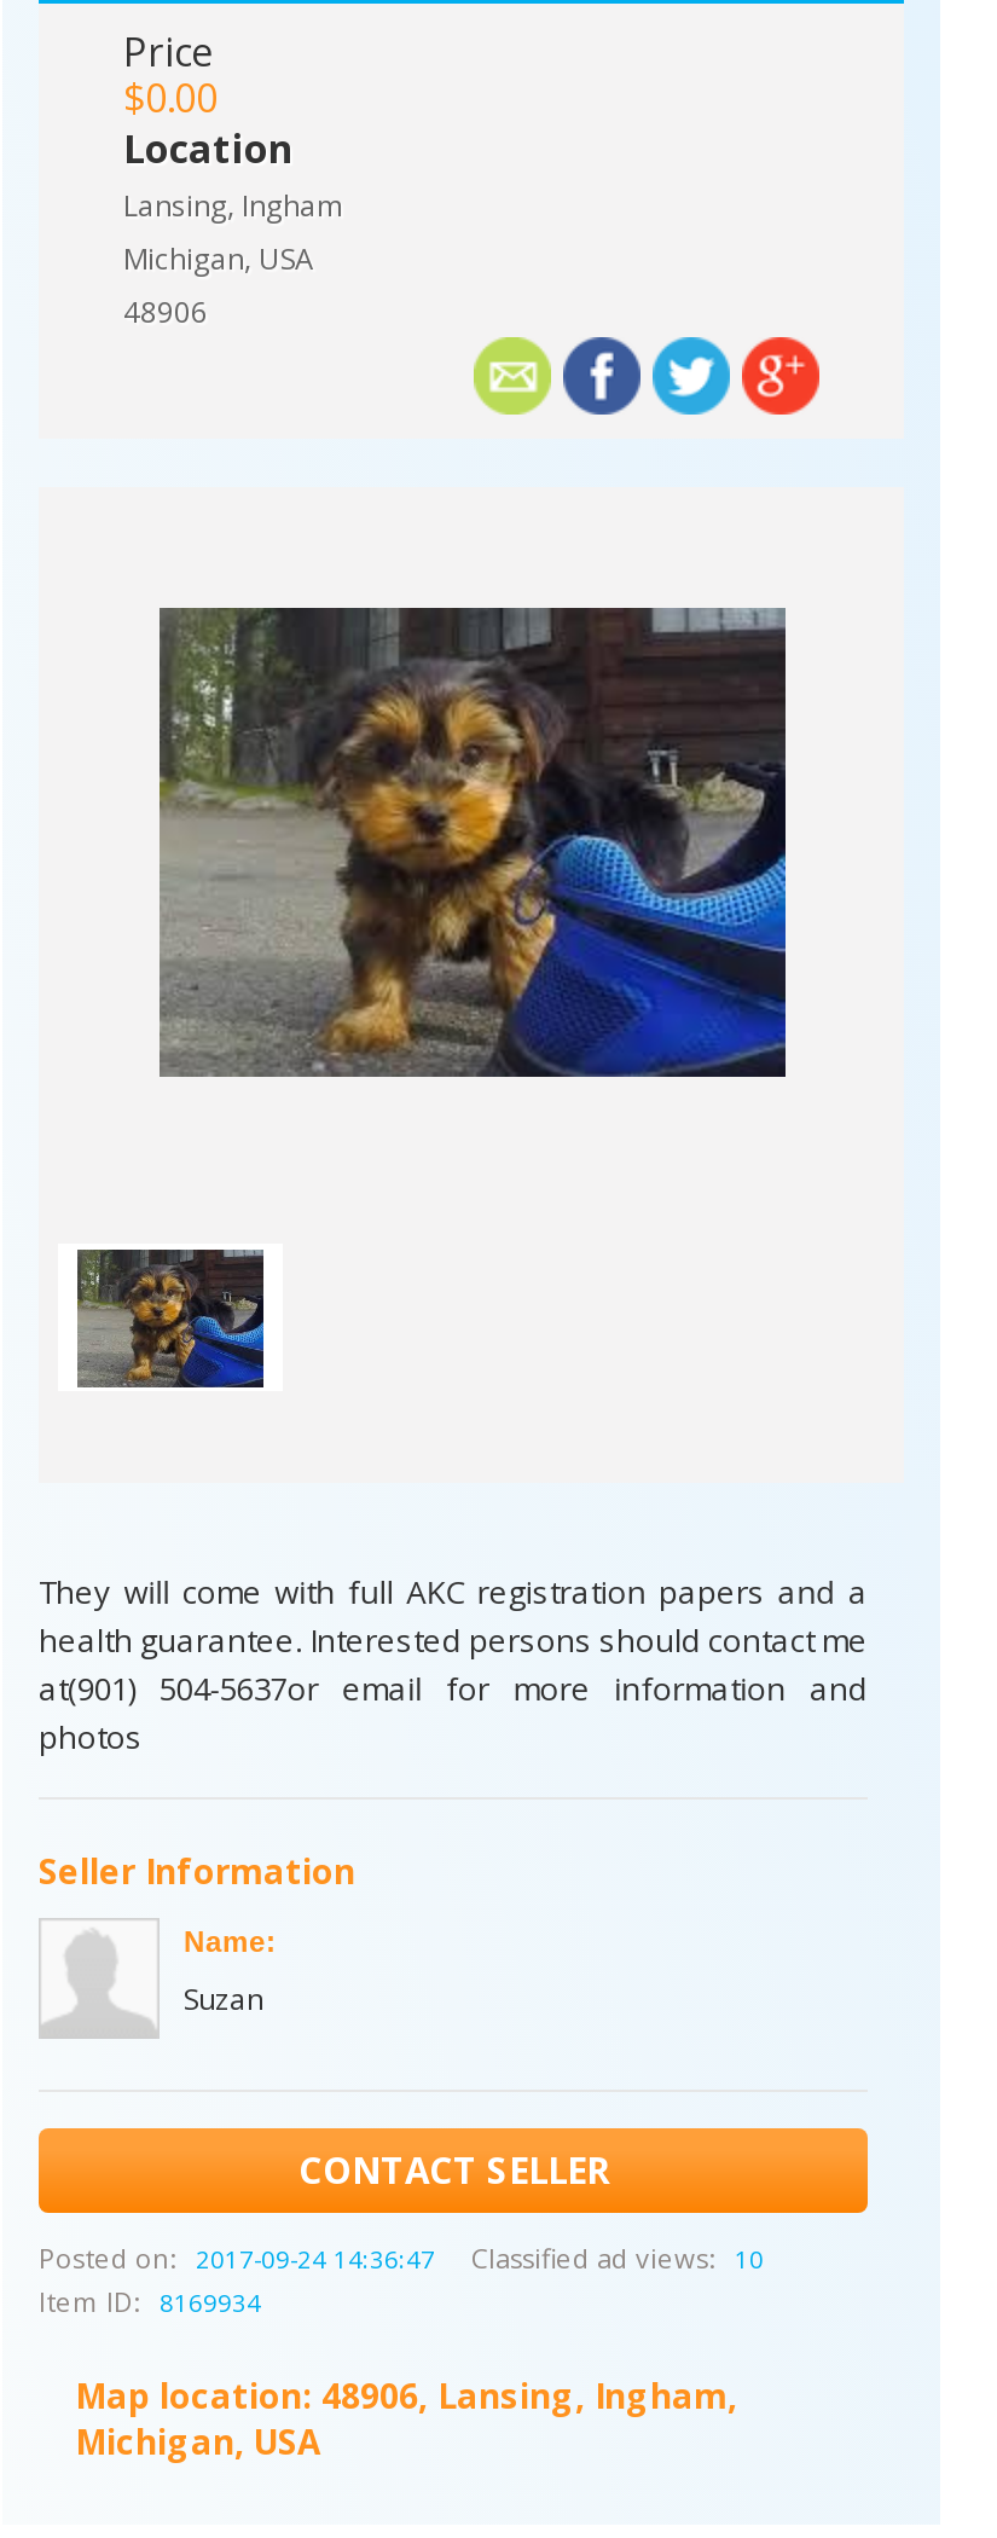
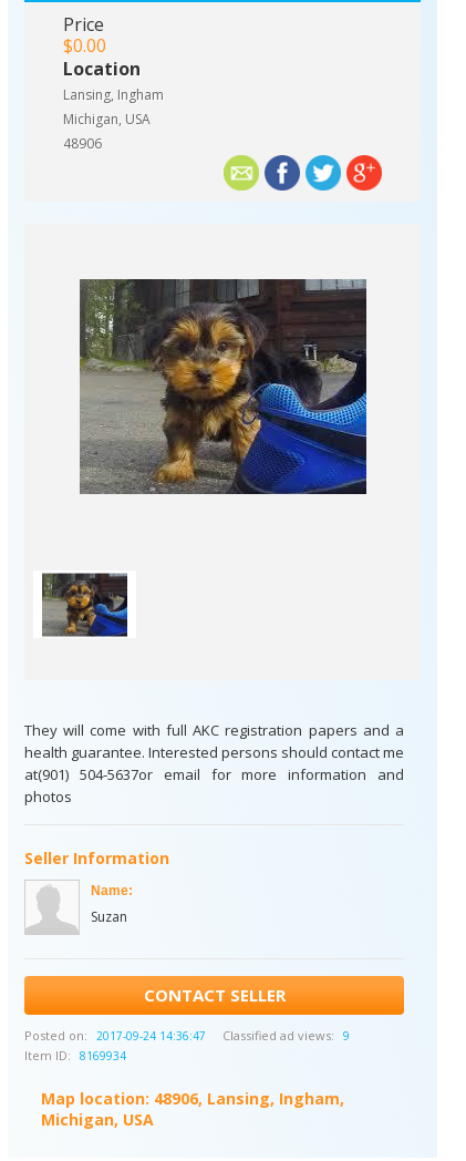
- Classified ad views: 10
+ Classified ad views: 9
